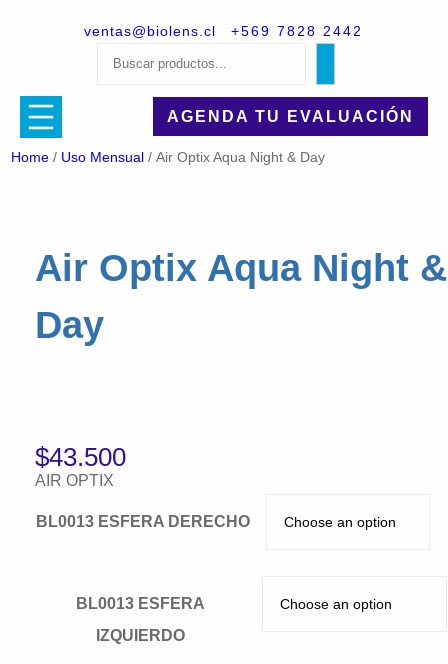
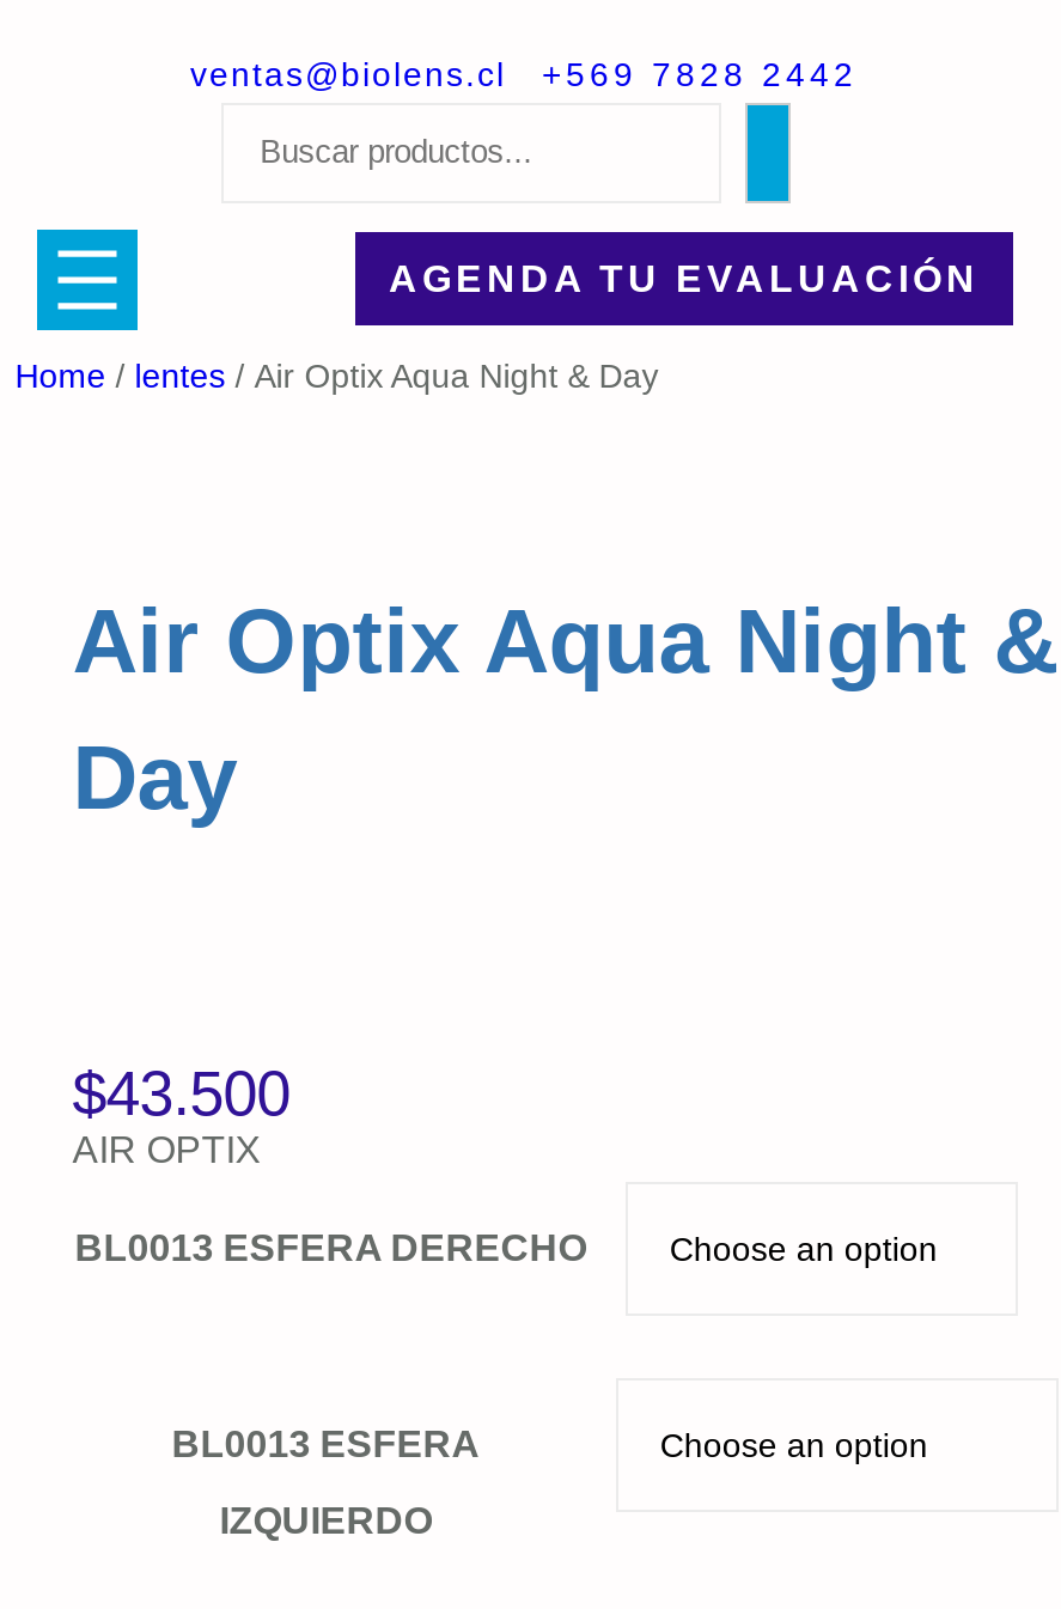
- Home / Uso Mensual / Air Optix Aqua Night & Day
+ Home / lentes / Air Optix Aqua Night & Day
